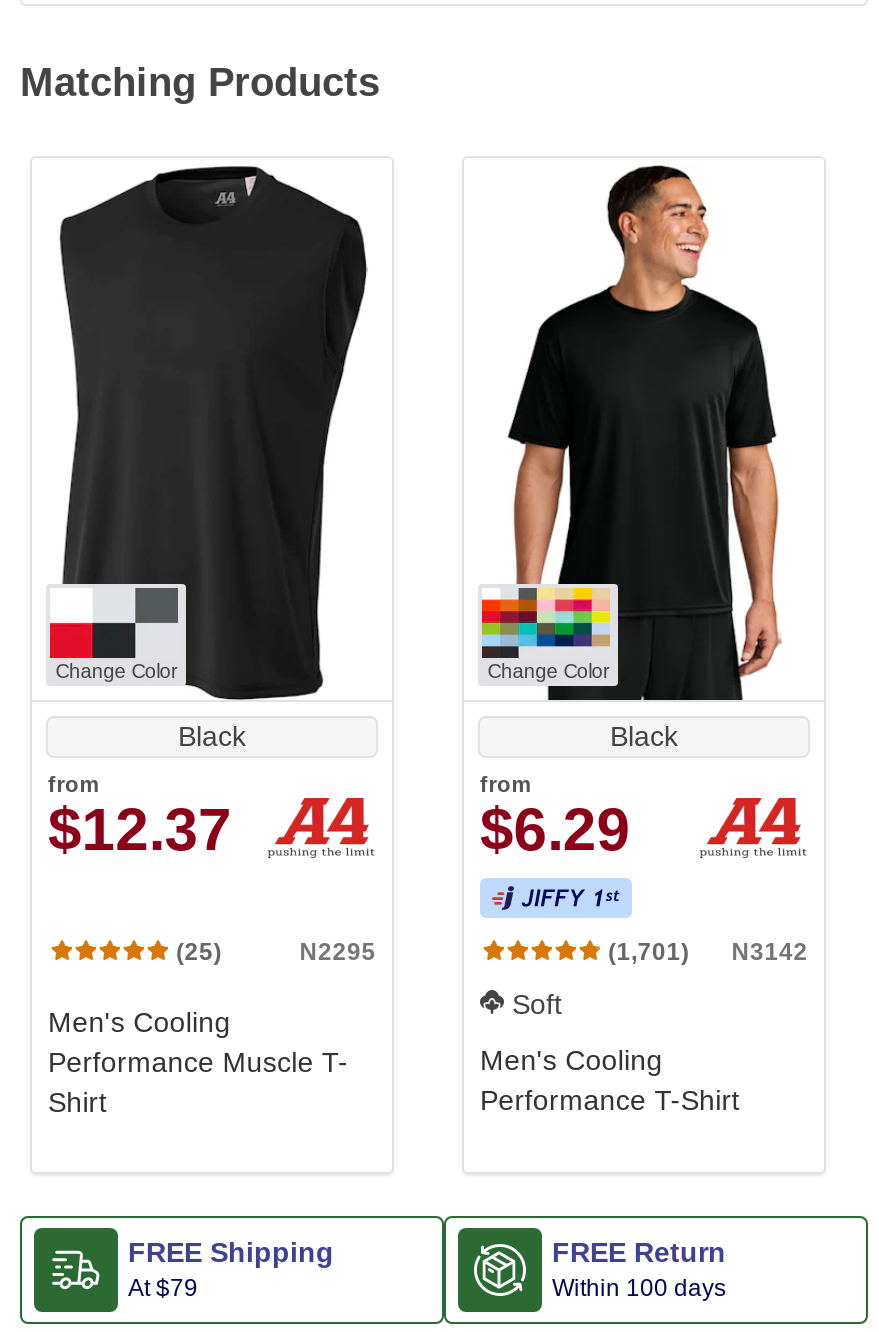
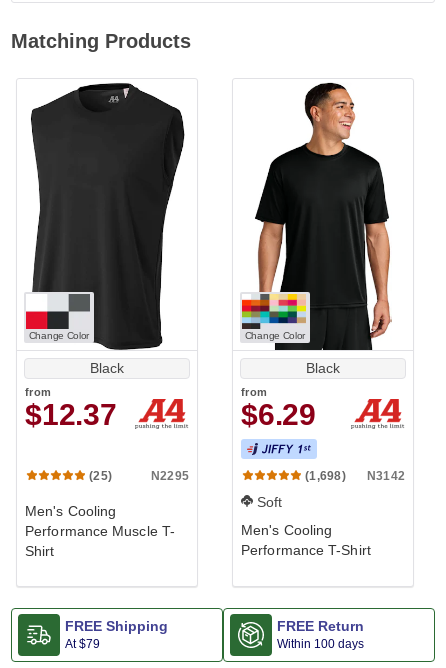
- (1,701) N3142
+ (1,698) N3142
